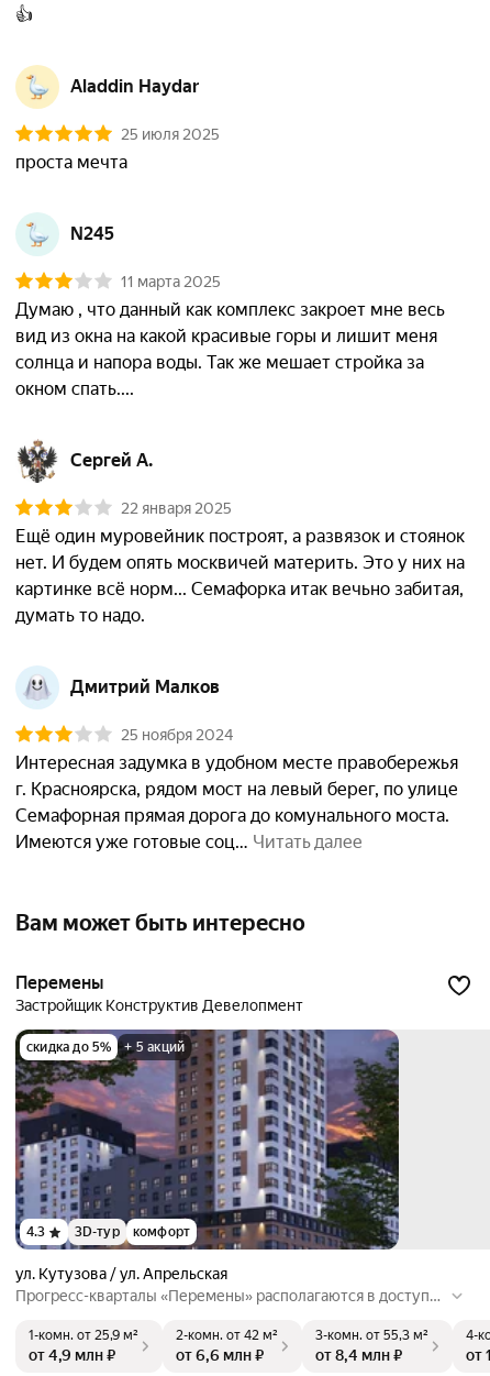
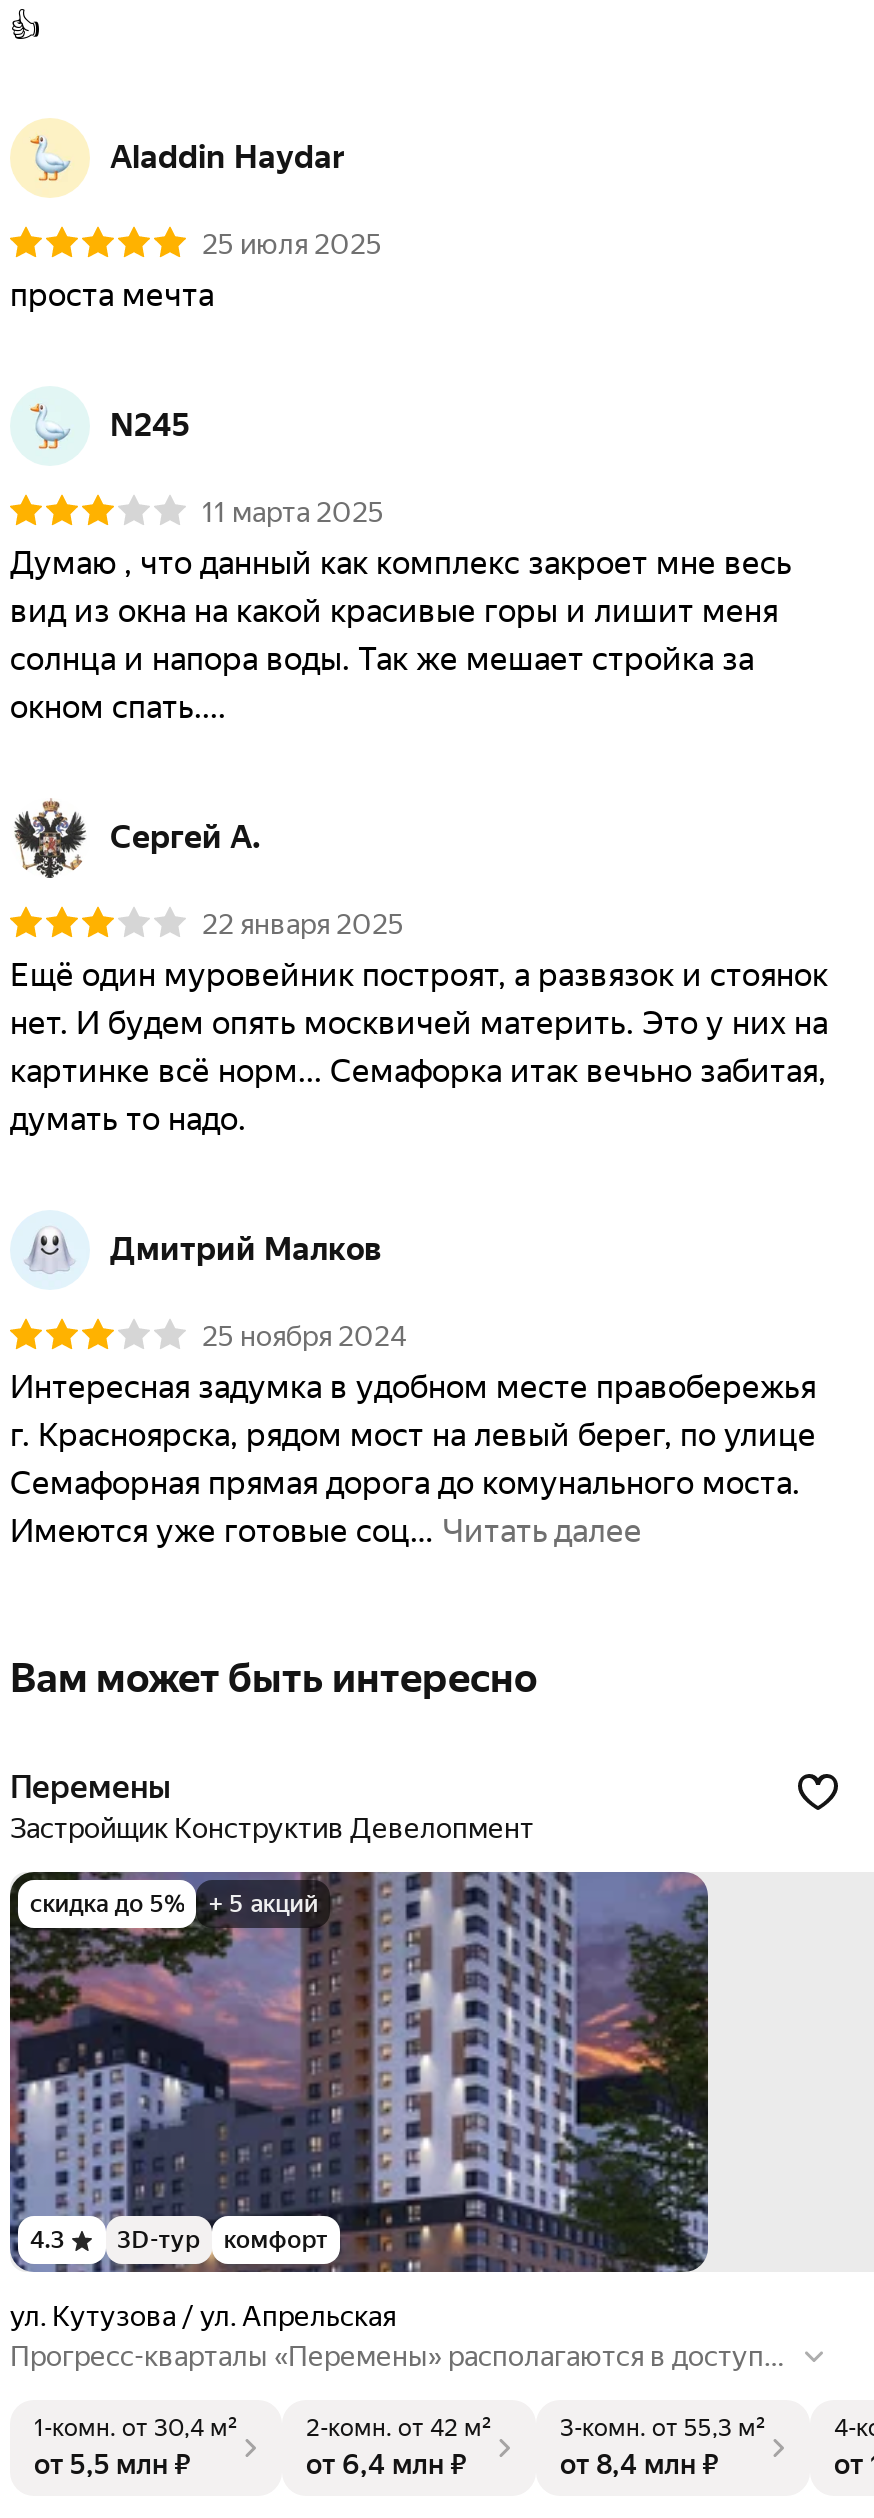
- 1-комн. от 25,9 м²
+ 1-комн. от 30,4 м²

- от 4,9 млн ₽
+ от 5,5 млн ₽

- от 6,6 млн ₽
+ от 6,4 млн ₽
